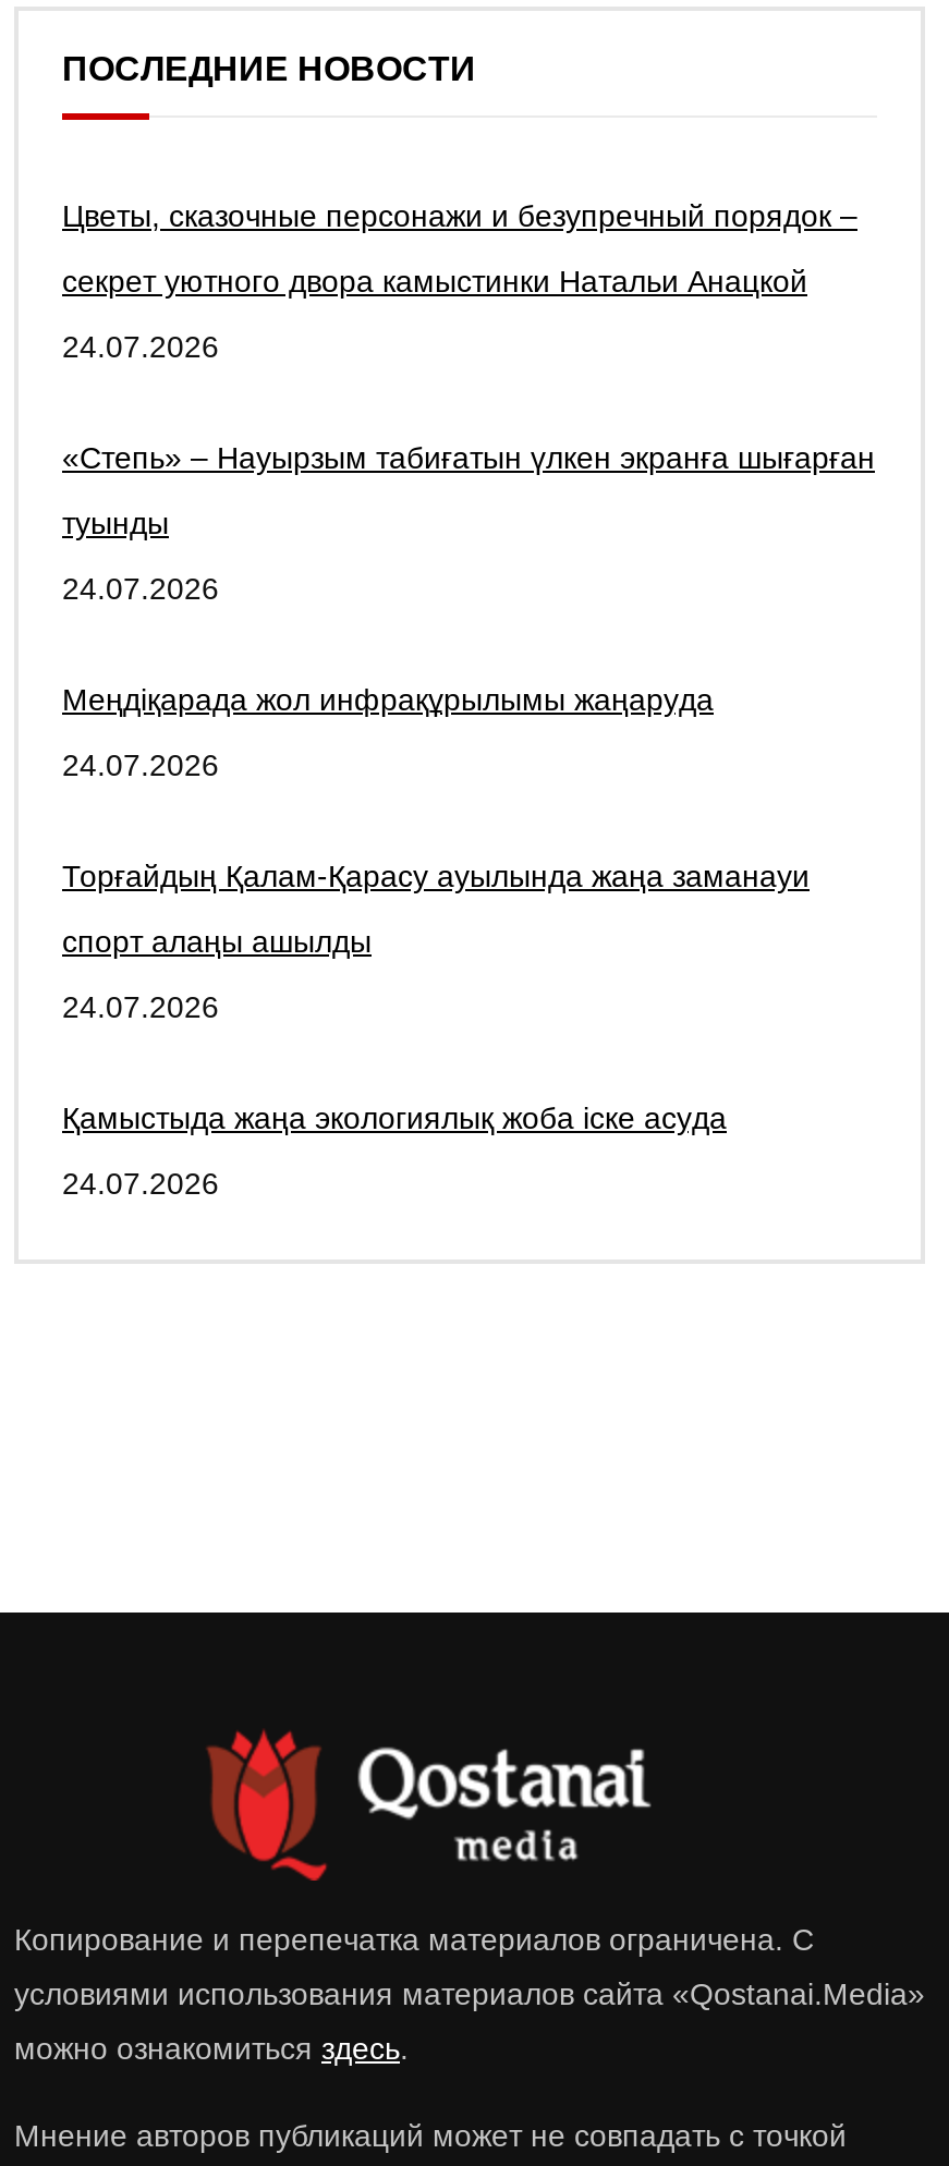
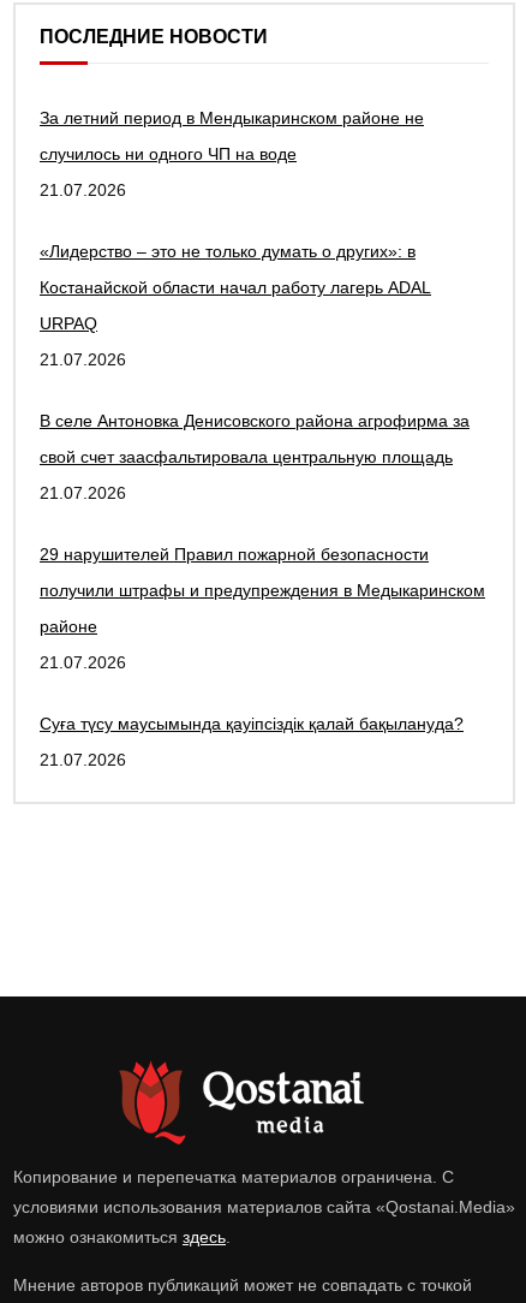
- Цветы, сказочные персонажи и безупречный порядок –
- секрет уютного двора камыстинки Натальи Анацкой
- 24.07.2026
- «Степь» – Науырзым табиғатын үлкен экранға шығарған
- туынды
- 24.07.2026
- Меңдіқарада жол инфрақұрылымы жаңаруда
- 24.07.2026
- Торғайдың Қалам-Қарасу ауылында жаңа заманауи
- спорт алаңы ашылды
- 24.07.2026
- Қамыстыда жаңа экологиялық жоба іске асуда
- 24.07.2026
+ За летний период в Мендыкаринском районе не
+ случилось ни одного ЧП на воде
+ 21.07.2026
+ «Лидерство – это не только думать о других»: в
+ Костанайской области начал работу лагерь ADAL
+ URPAQ
+ 21.07.2026
+ В селе Антоновка Денисовского района агрофирма за
+ свой счет заасфальтировала центральную площадь
+ 21.07.2026
+ 29 нарушителей Правил пожарной безопасности
+ получили штрафы и предупреждения в Медыкаринском
+ районе
+ 21.07.2026
+ Суға түсу маусымында қауіпсіздік қалай бақылануда?
+ 21.07.2026
